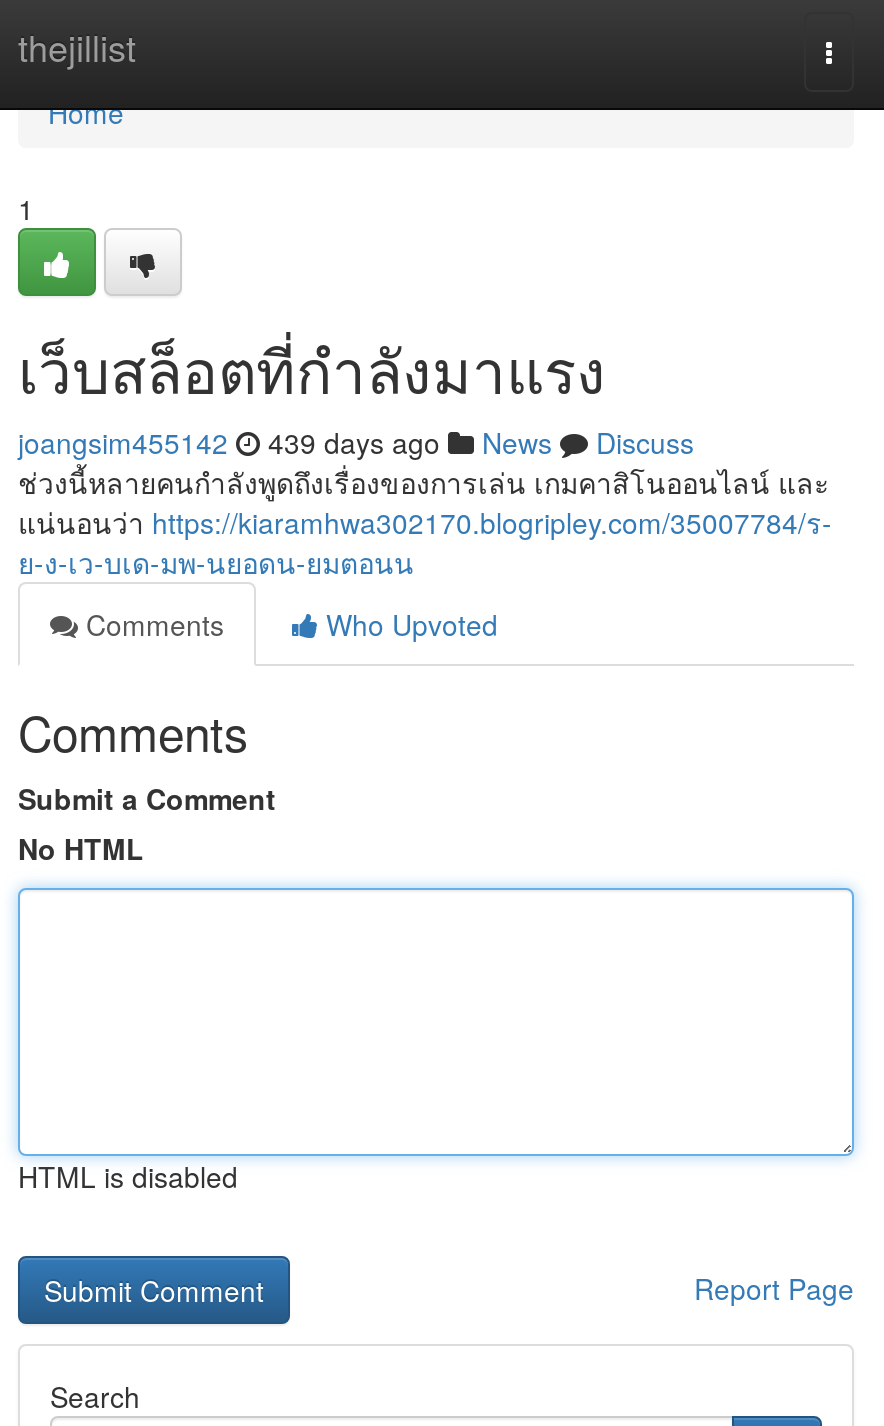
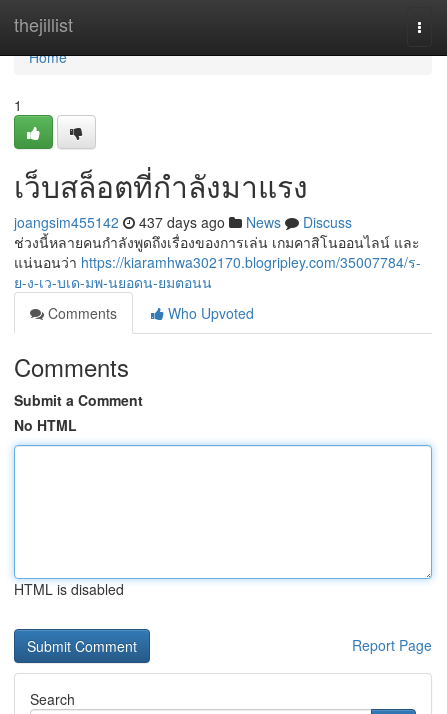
- joangsim455142 439 days ago News Discuss
+ joangsim455142 437 days ago News Discuss
